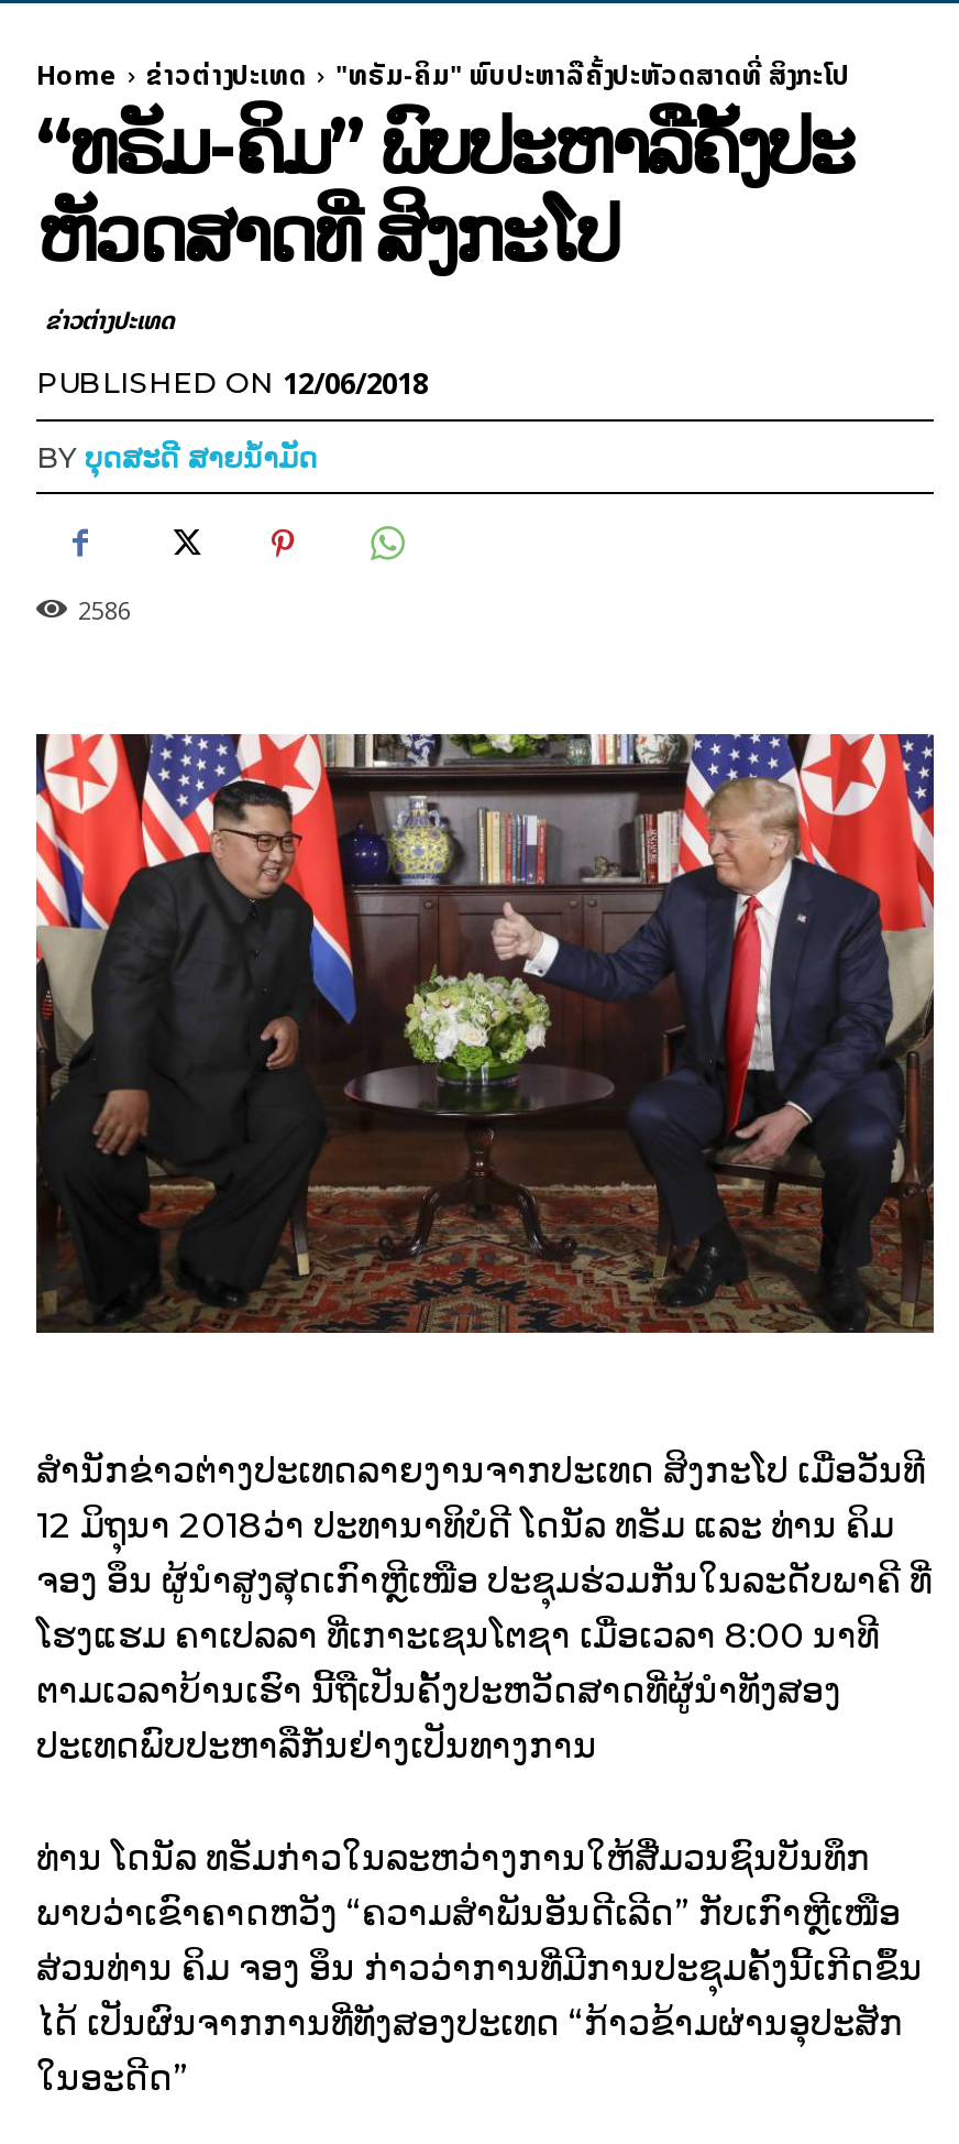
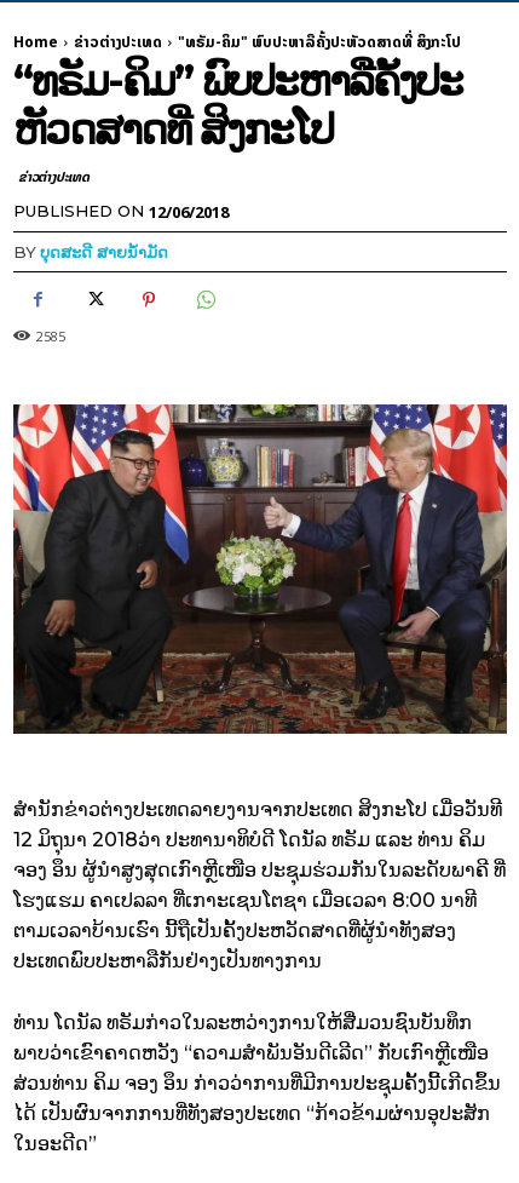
- 2586
+ 2585
